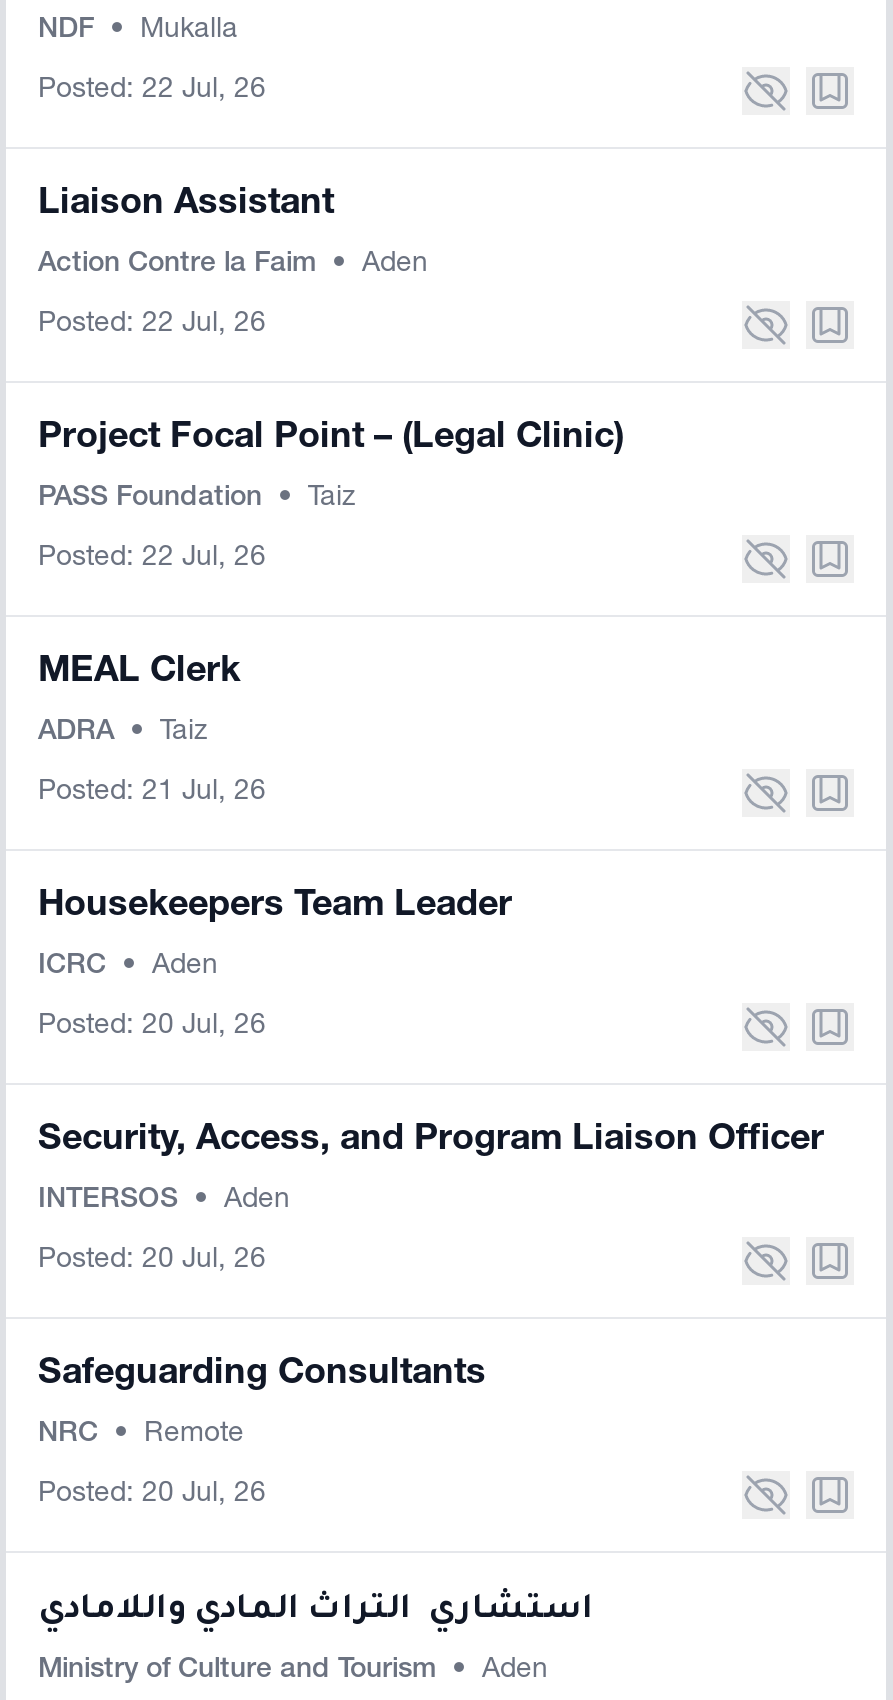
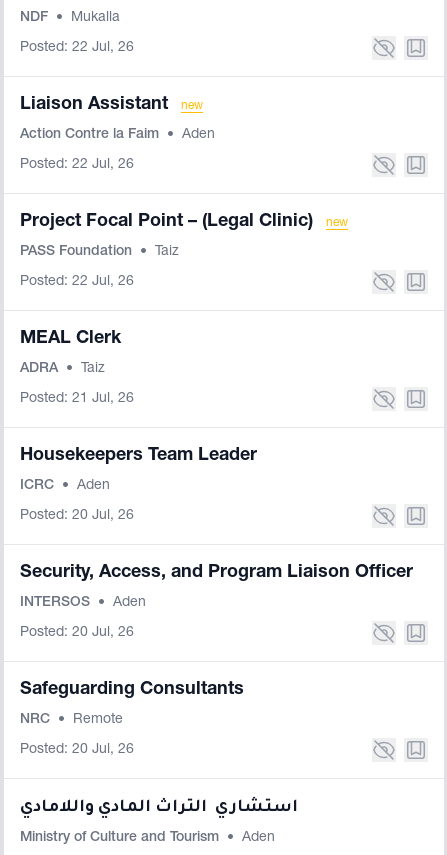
+ new

+ new
